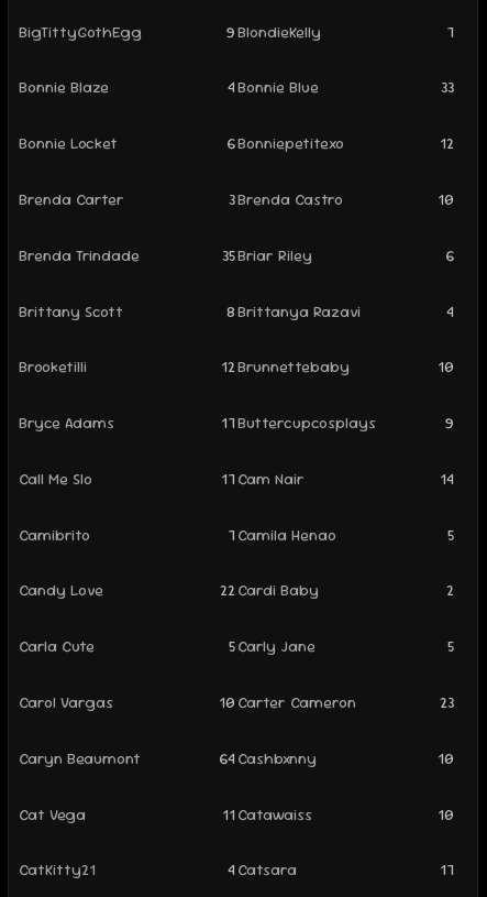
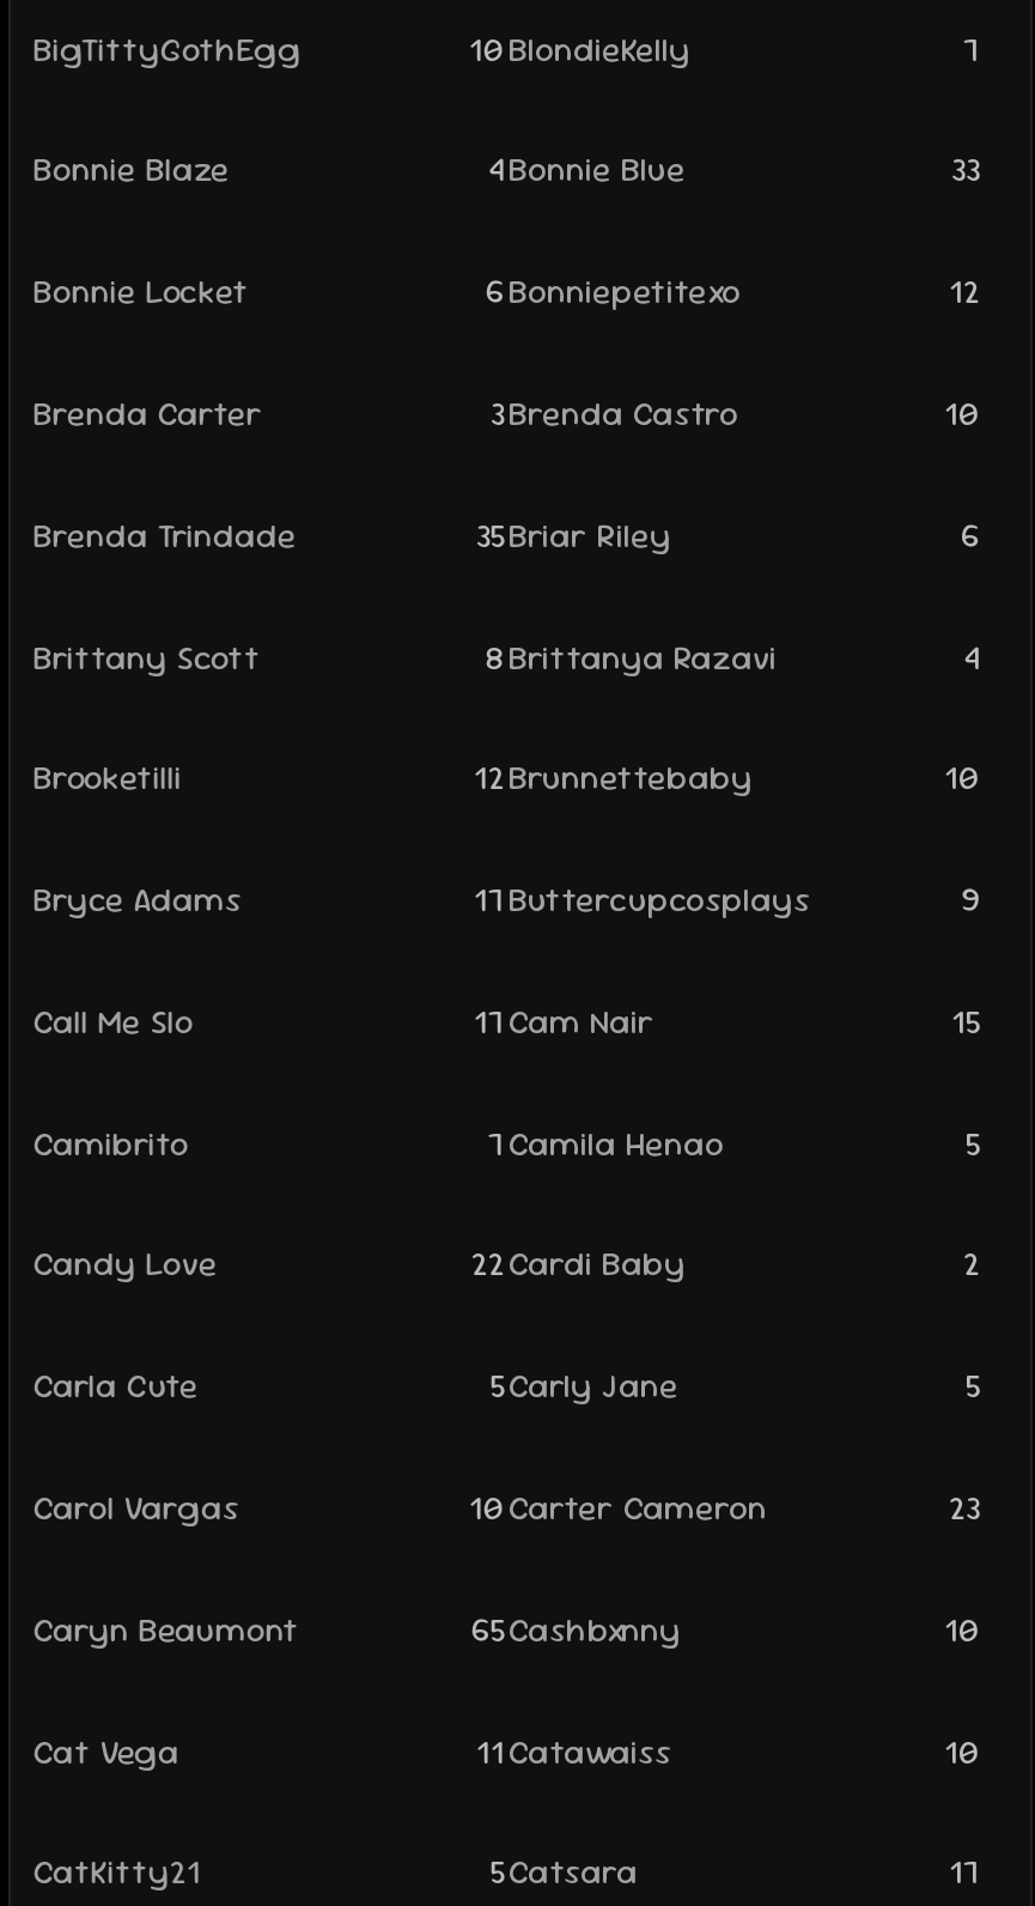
- 9 BlondieKelly
+ 10 BlondieKelly

- 14
+ 15

- 64 Cashbxnny
+ 65 Cashbxnny

- 4 Catsara
+ 5 Catsara
